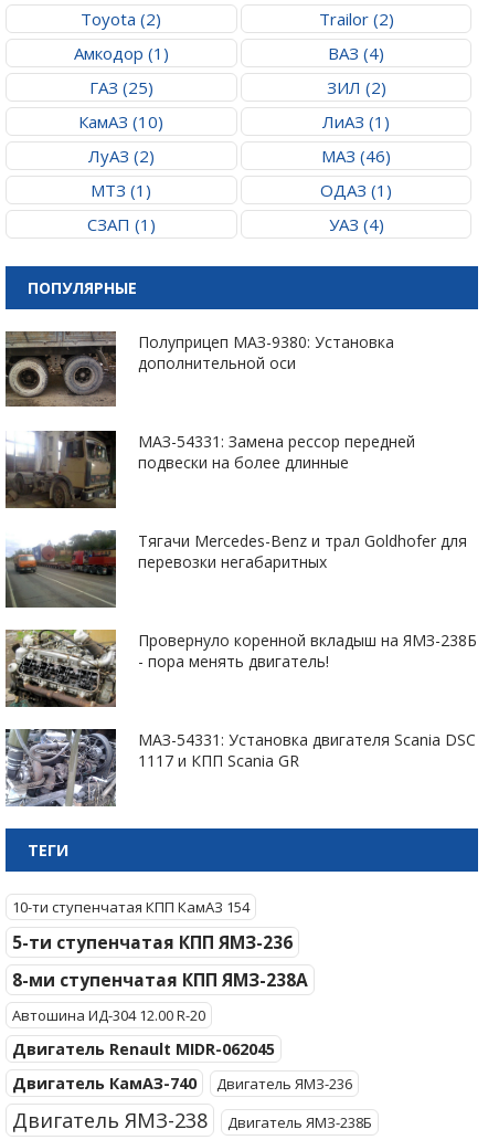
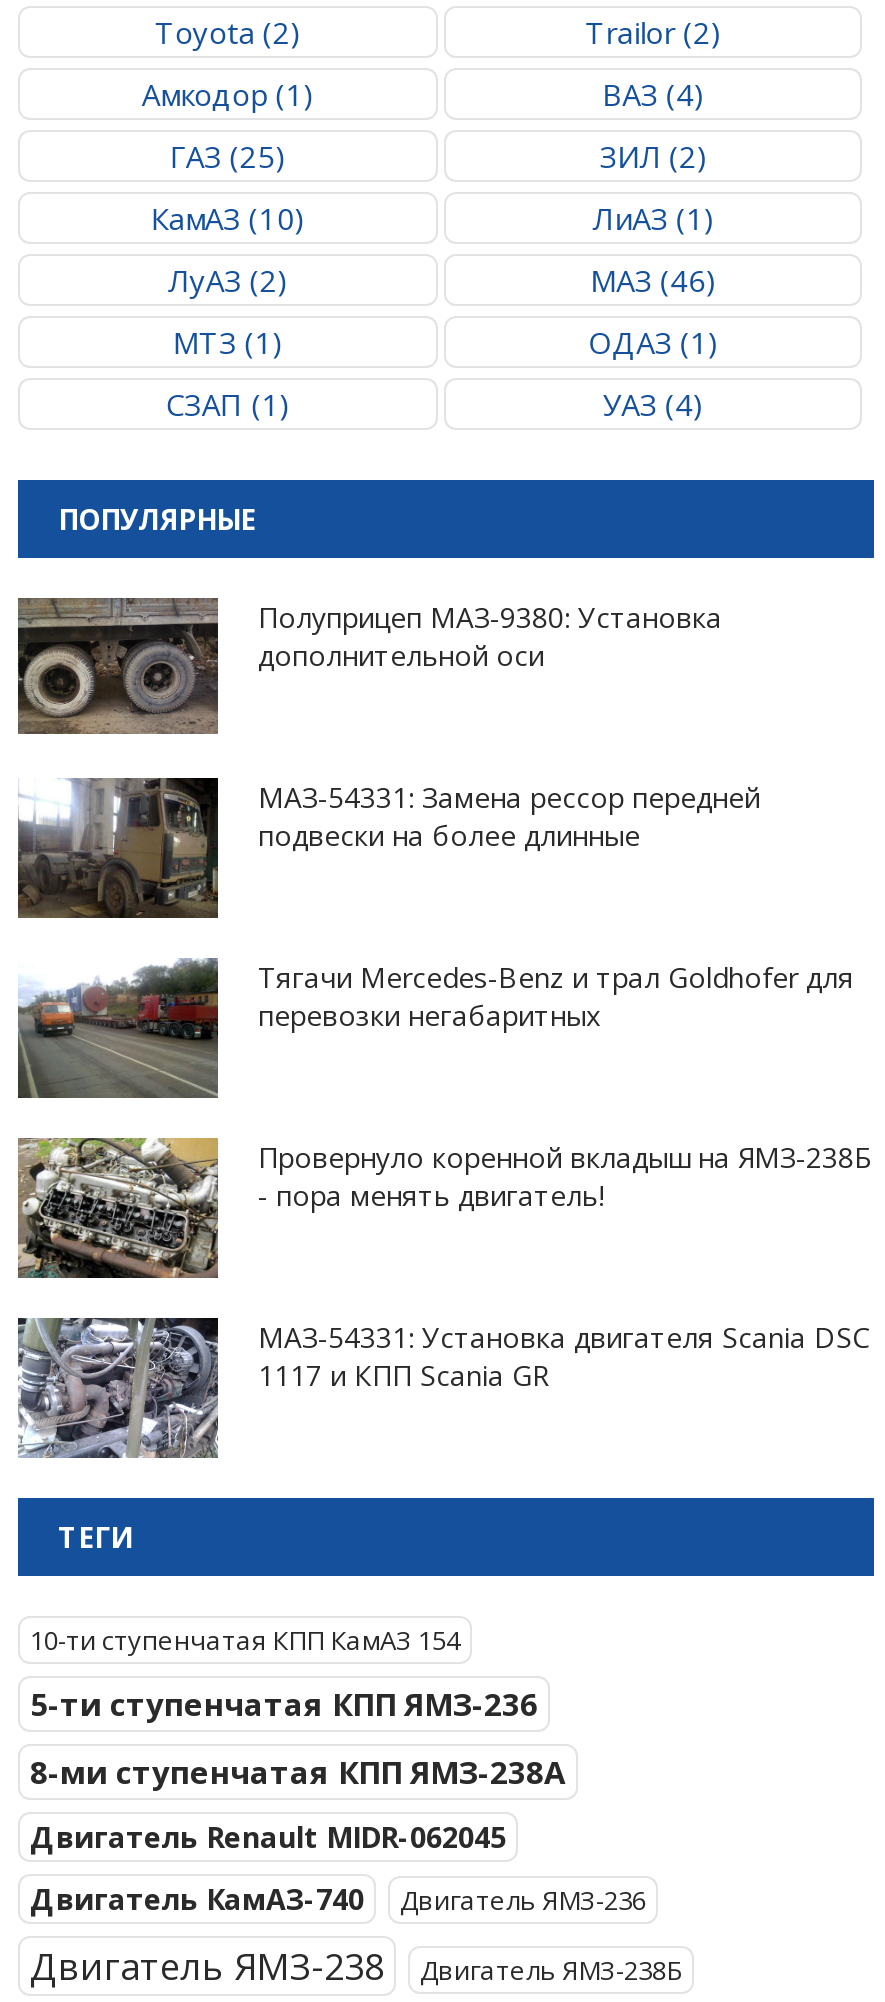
- Автошина ИД-304 12.00 R-20
